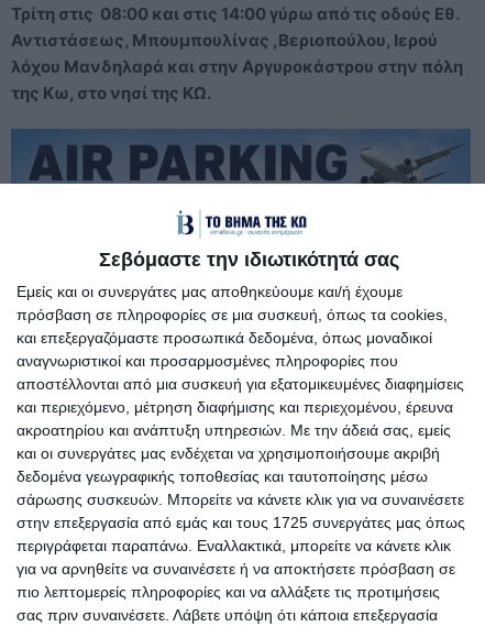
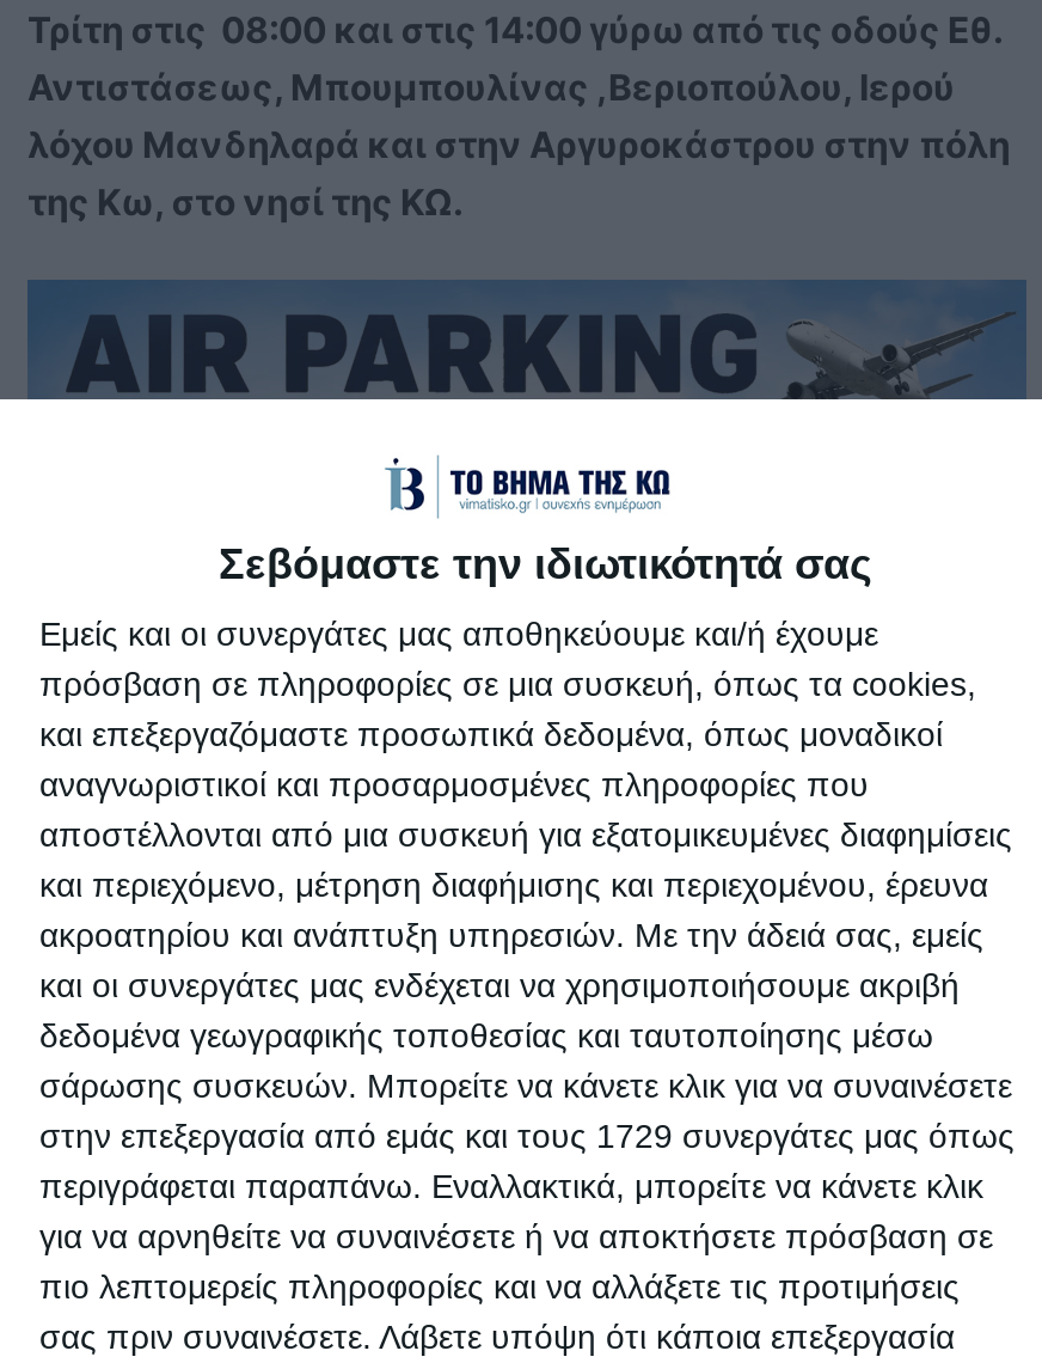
- στην επεξεργασία από εμάς και τους 1725 συνεργάτες μας όπως
+ στην επεξεργασία από εμάς και τους 1729 συνεργάτες μας όπως
